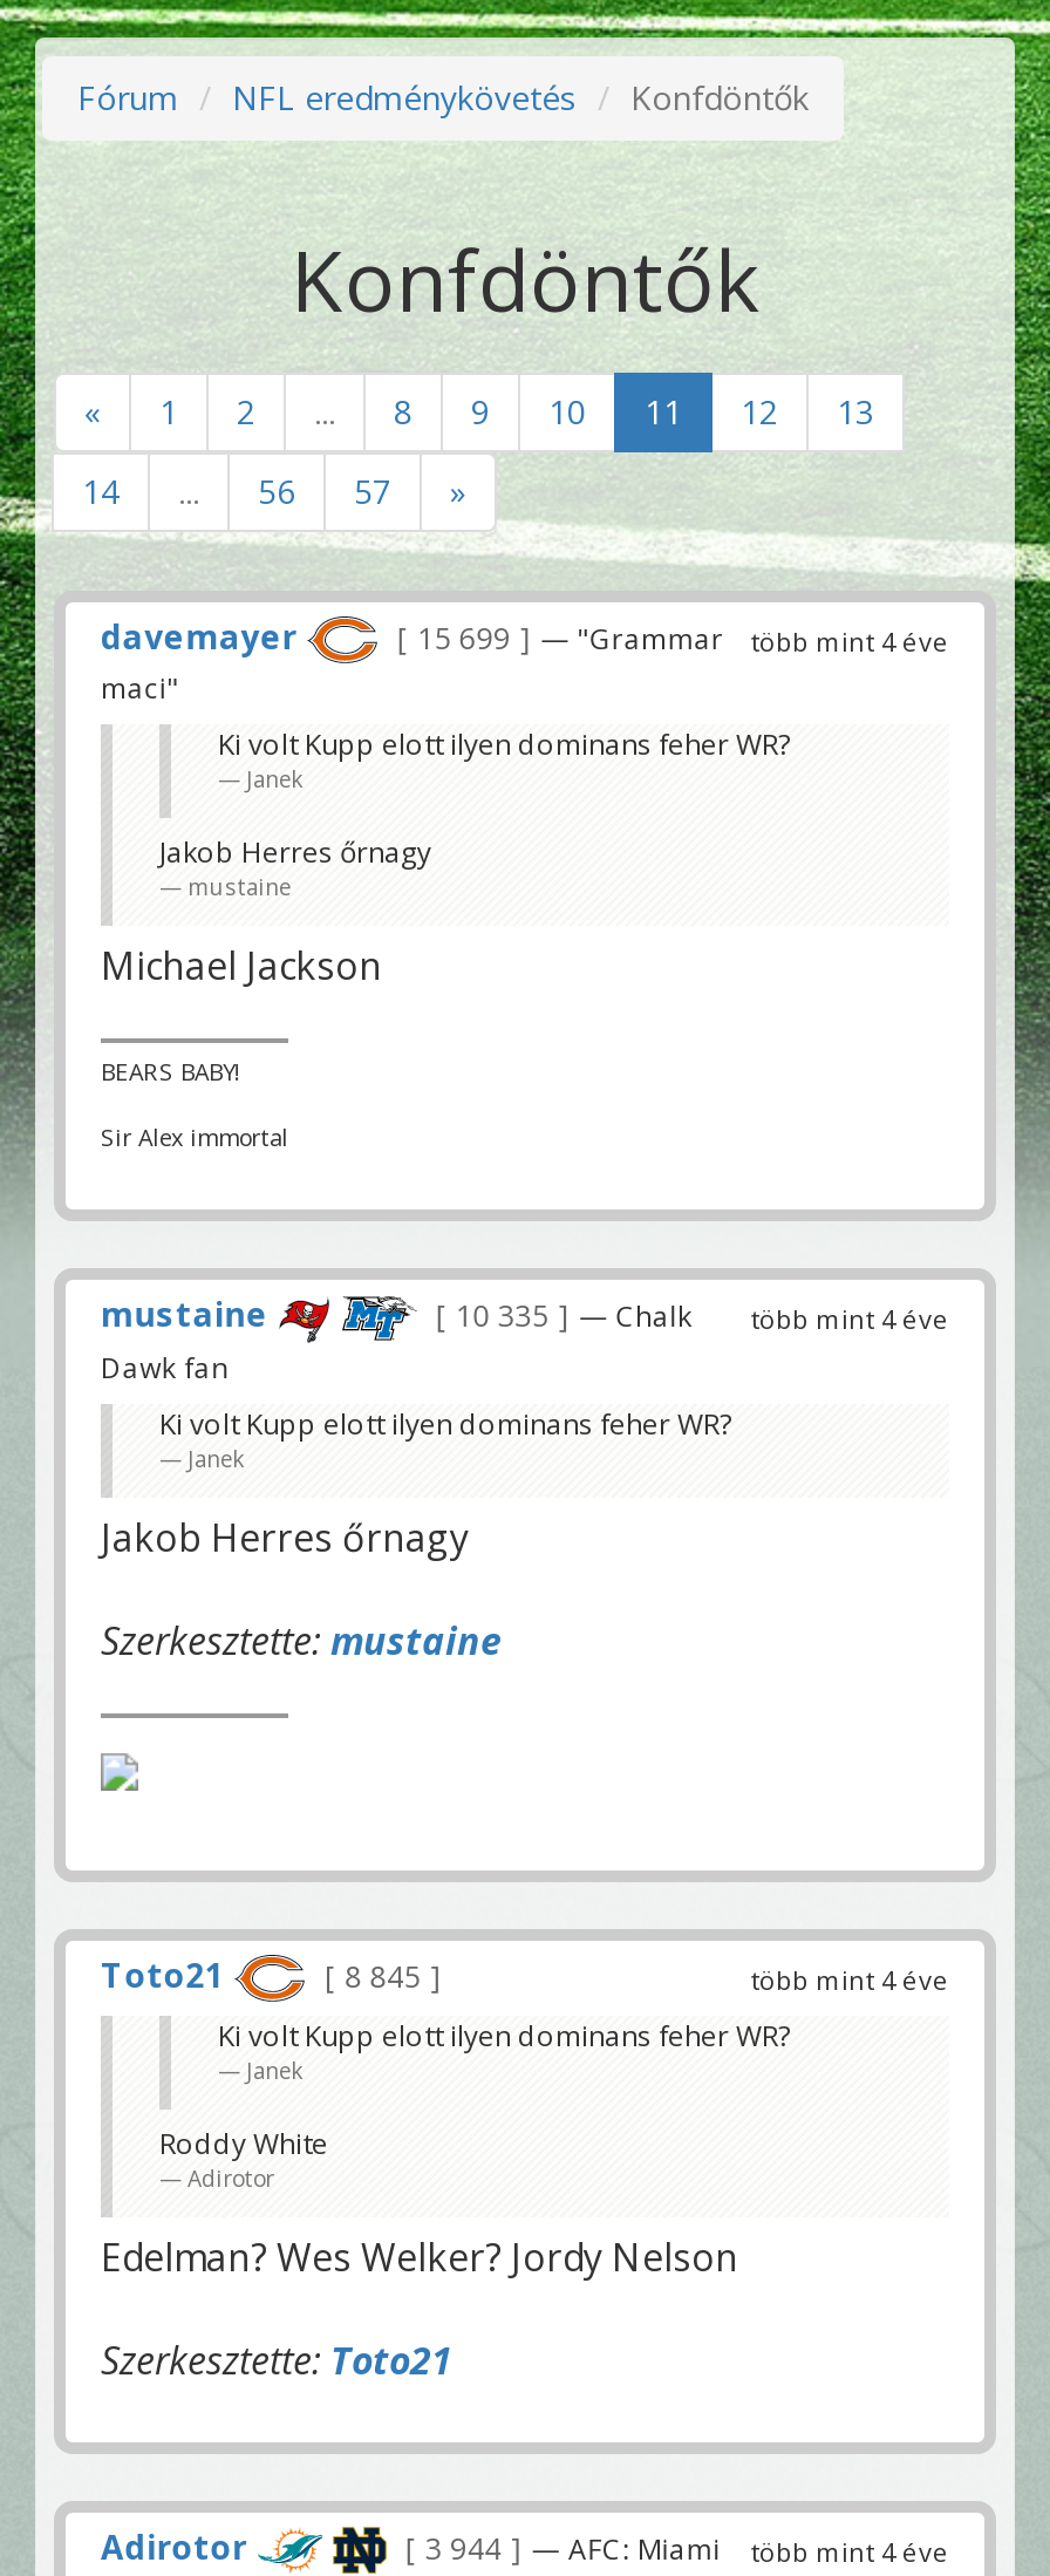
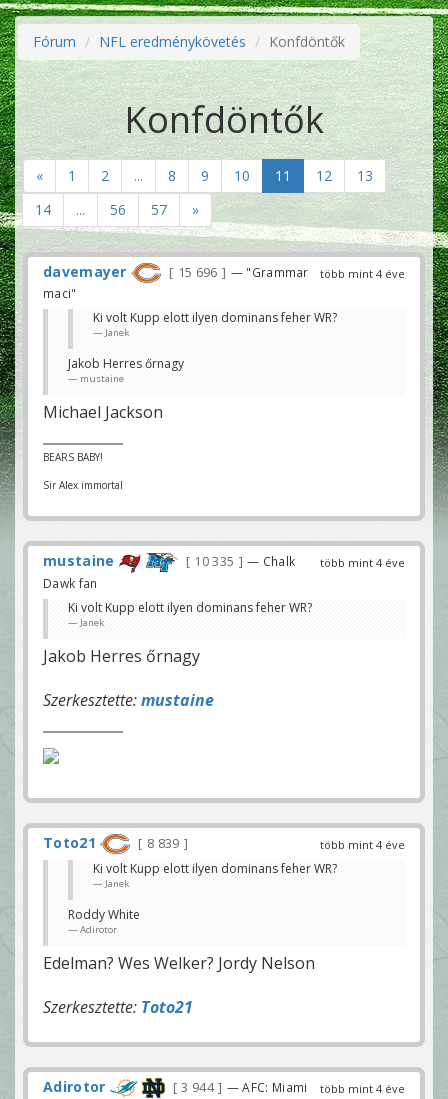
- 15 699 — "Grammar több mint 4 éve
+ 15 696 — "Grammar több mint 4 éve

- 8 845
+ 8 839
